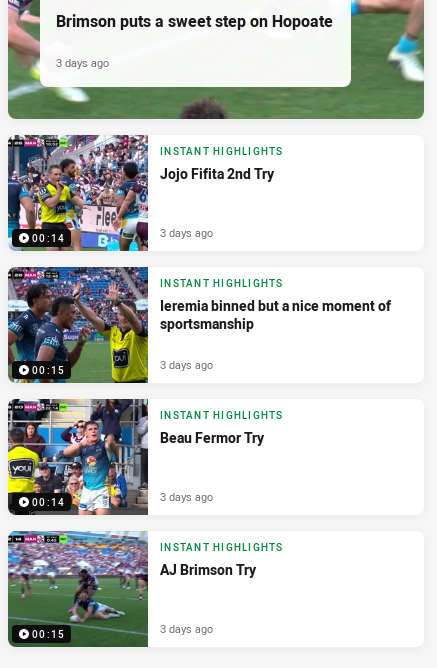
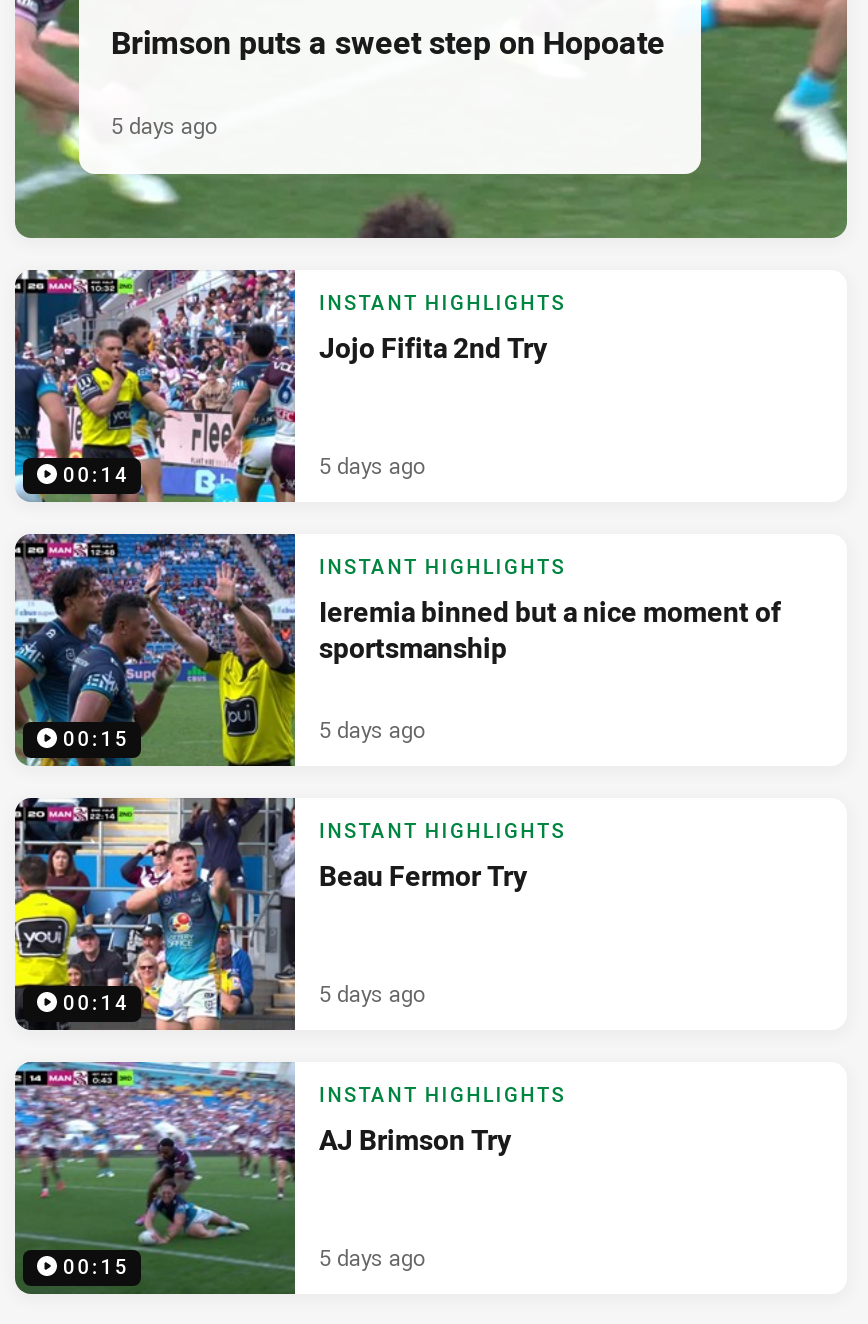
- 3 days ago
+ 5 days ago

- 3 days ago
+ 5 days ago

- 3 days ago
+ 5 days ago

- 3 days ago
+ 5 days ago

- 3 days ago
+ 5 days ago
